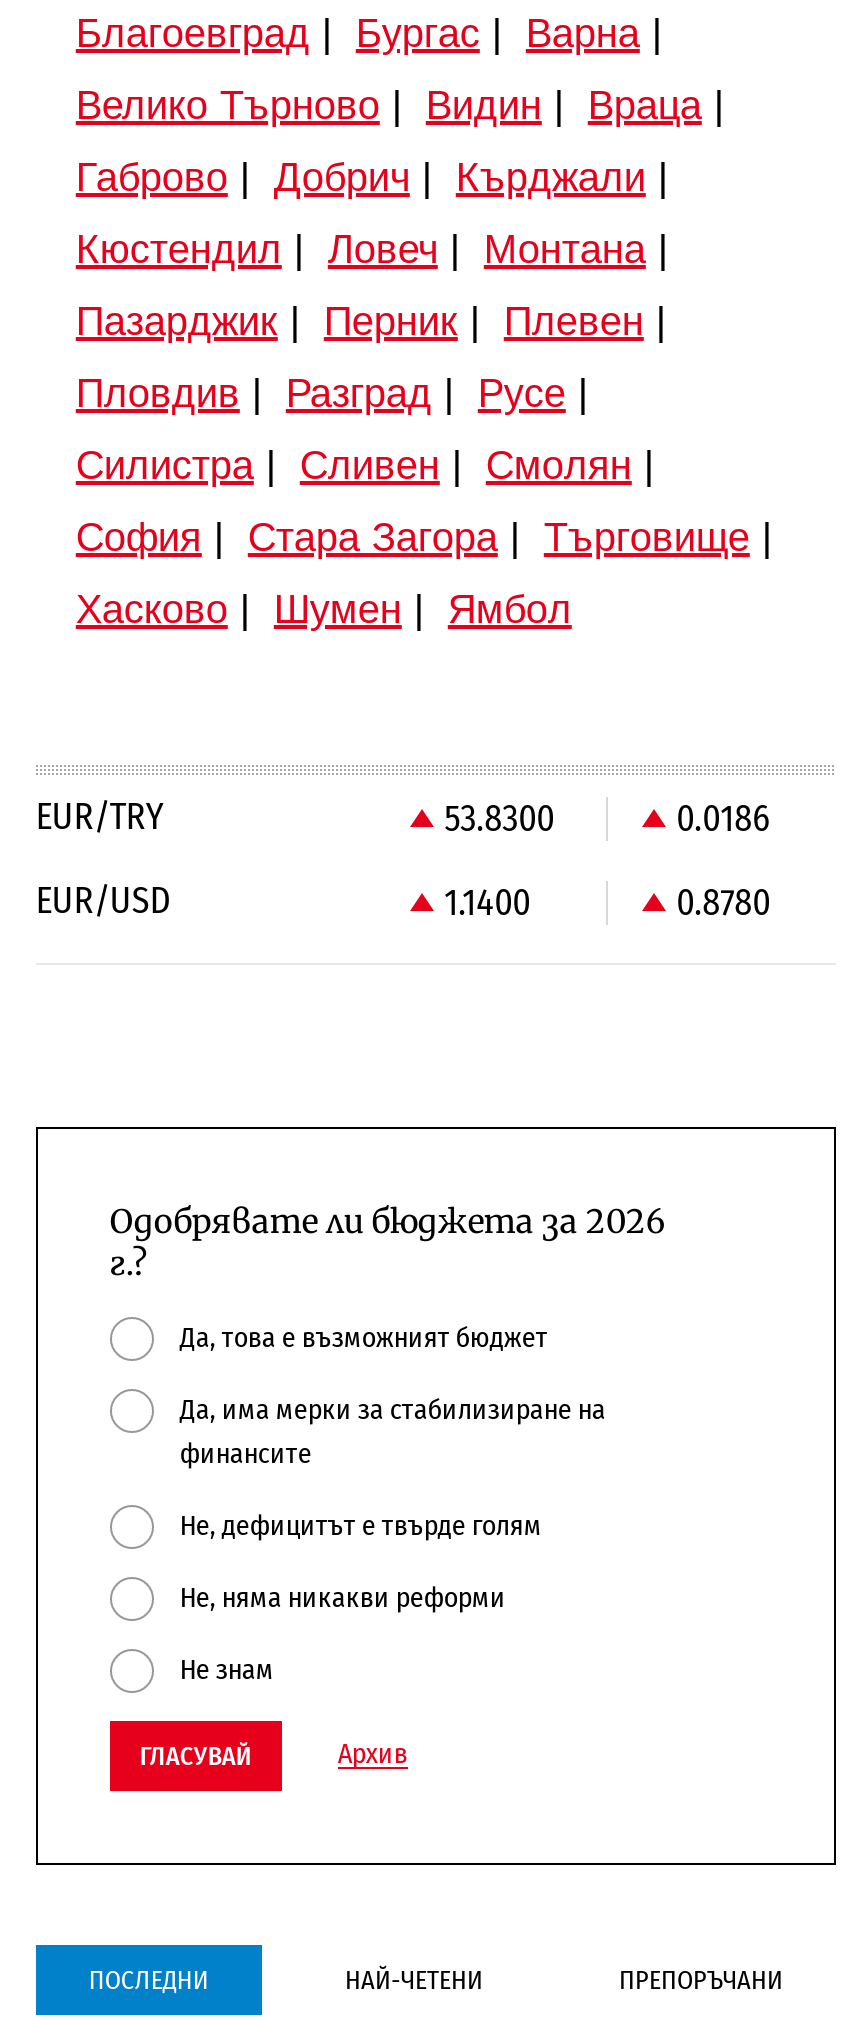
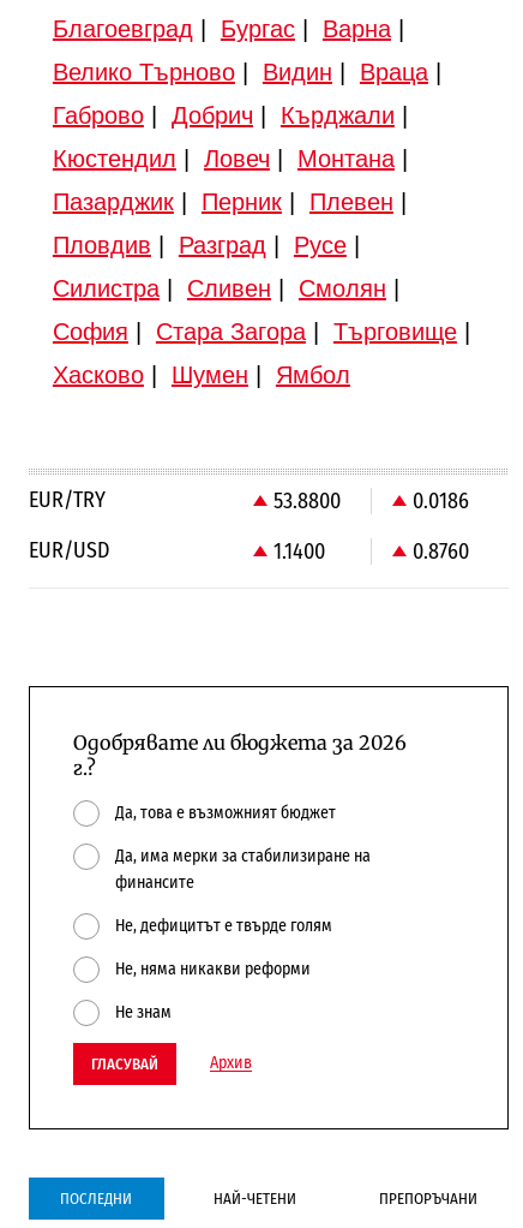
- 53.8300
+ 53.8800

- 0.8780
+ 0.8760
